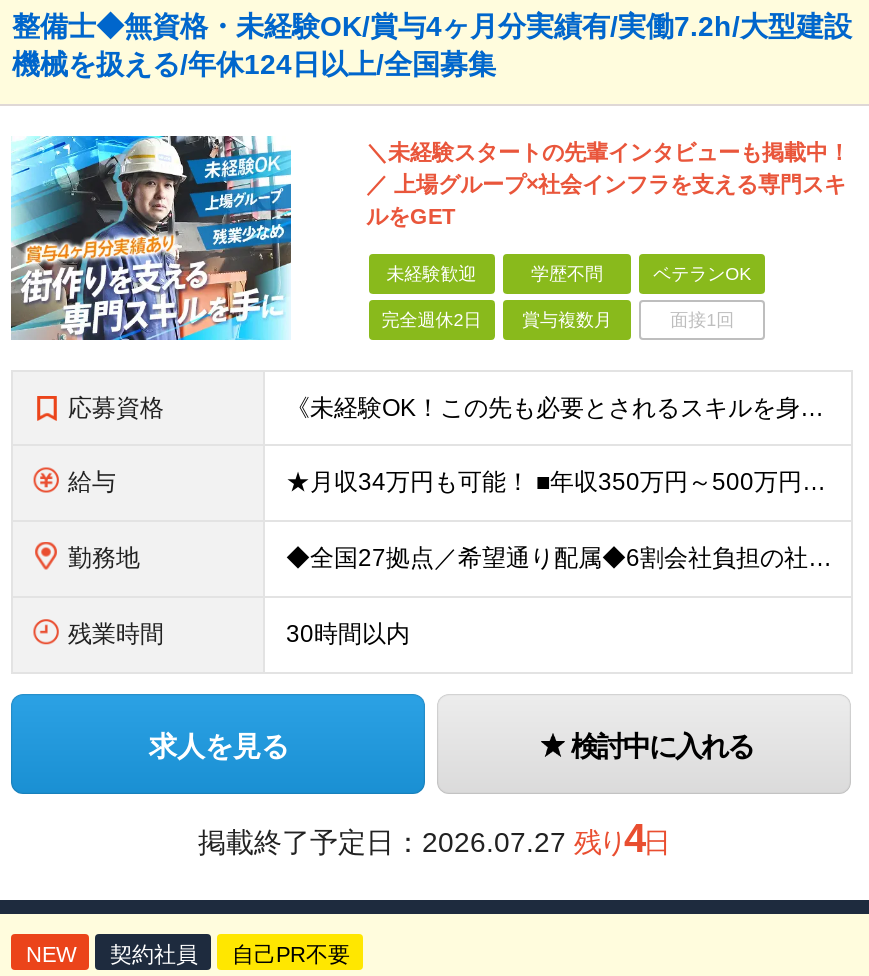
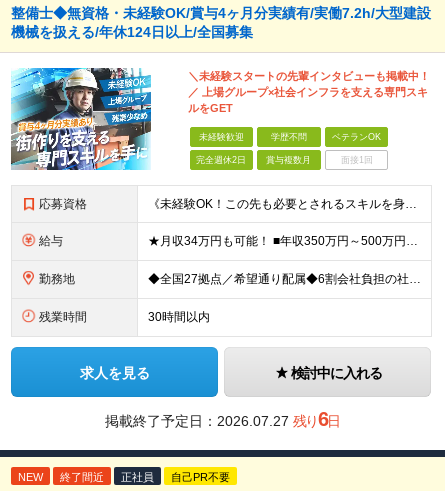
- 掲載終了予定日：2026.07.27 残り4日
+ 掲載終了予定日：2026.07.27 残り6日

- 契約社員
+ 終了間近
+ 正社員
